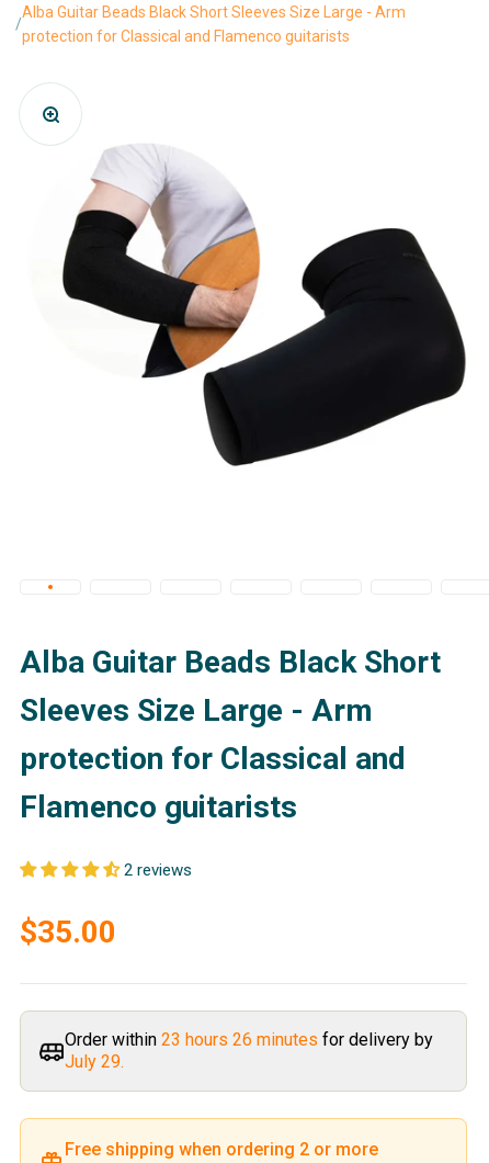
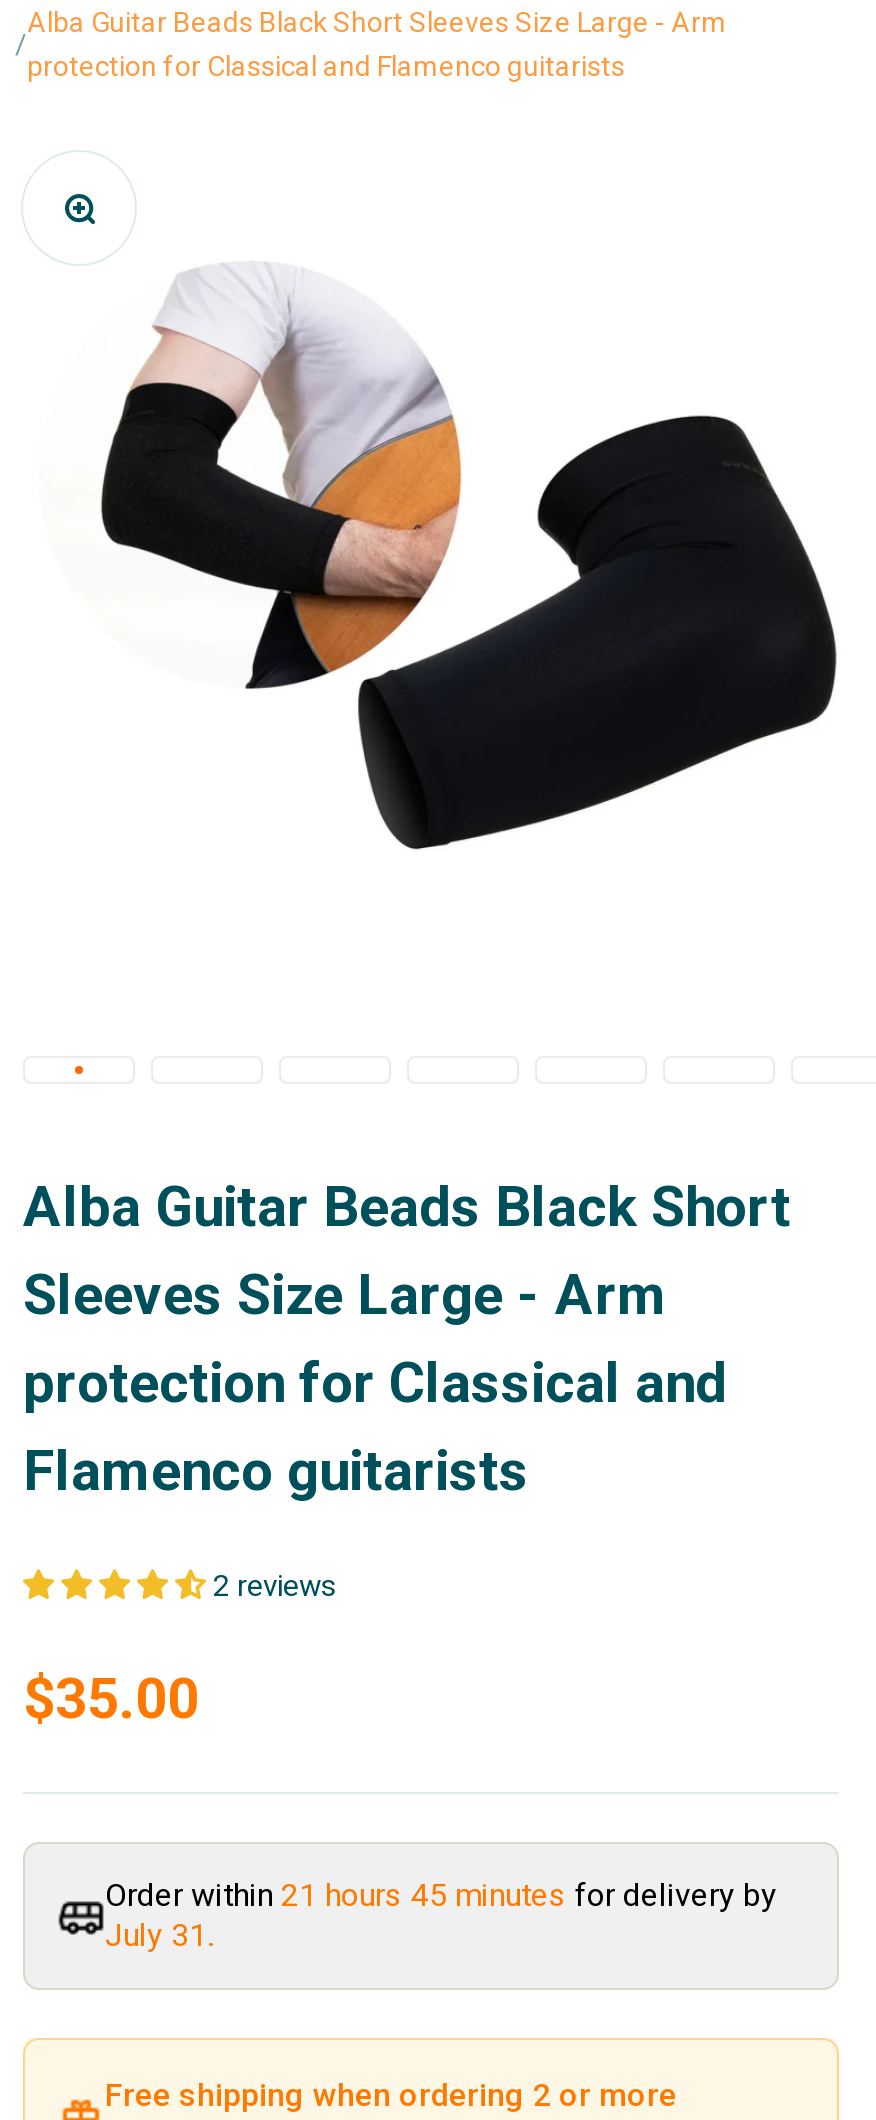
- Order within 23 hours 26 minutes for delivery by
+ Order within 21 hours 45 minutes for delivery by

- July 29.
+ July 31.
